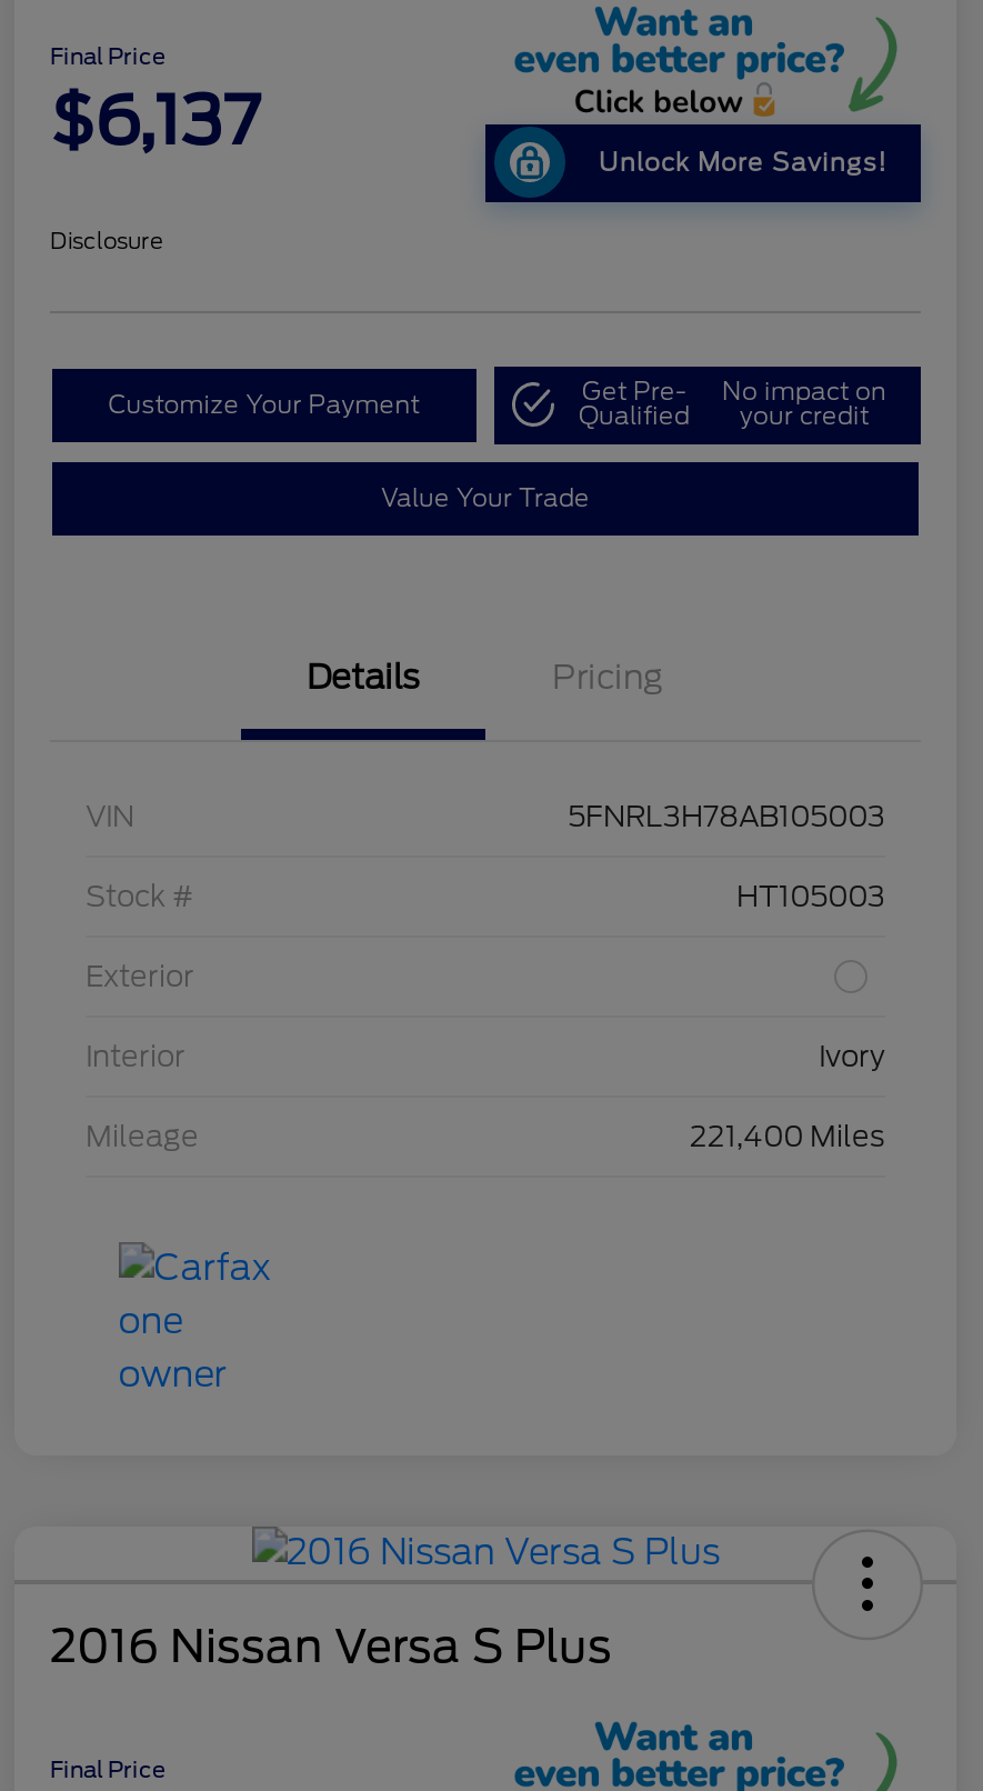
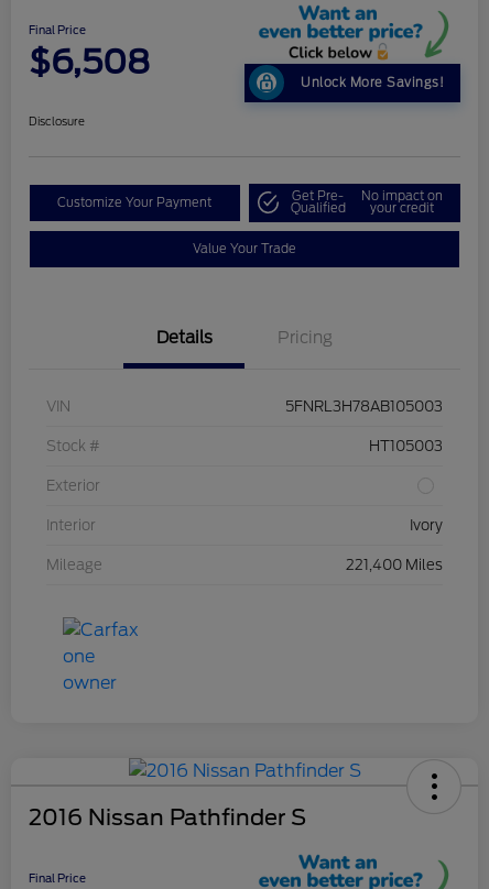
- $6,137
+ $6,508

- 2016 Nissan Versa S Plus
+ 2016 Nissan Pathfinder S
